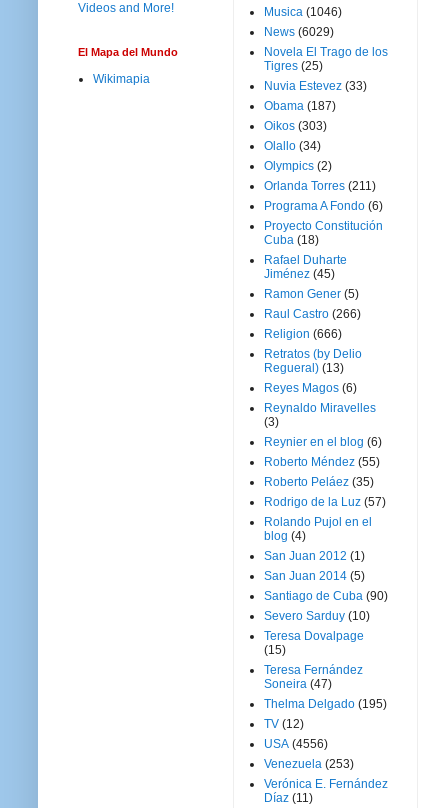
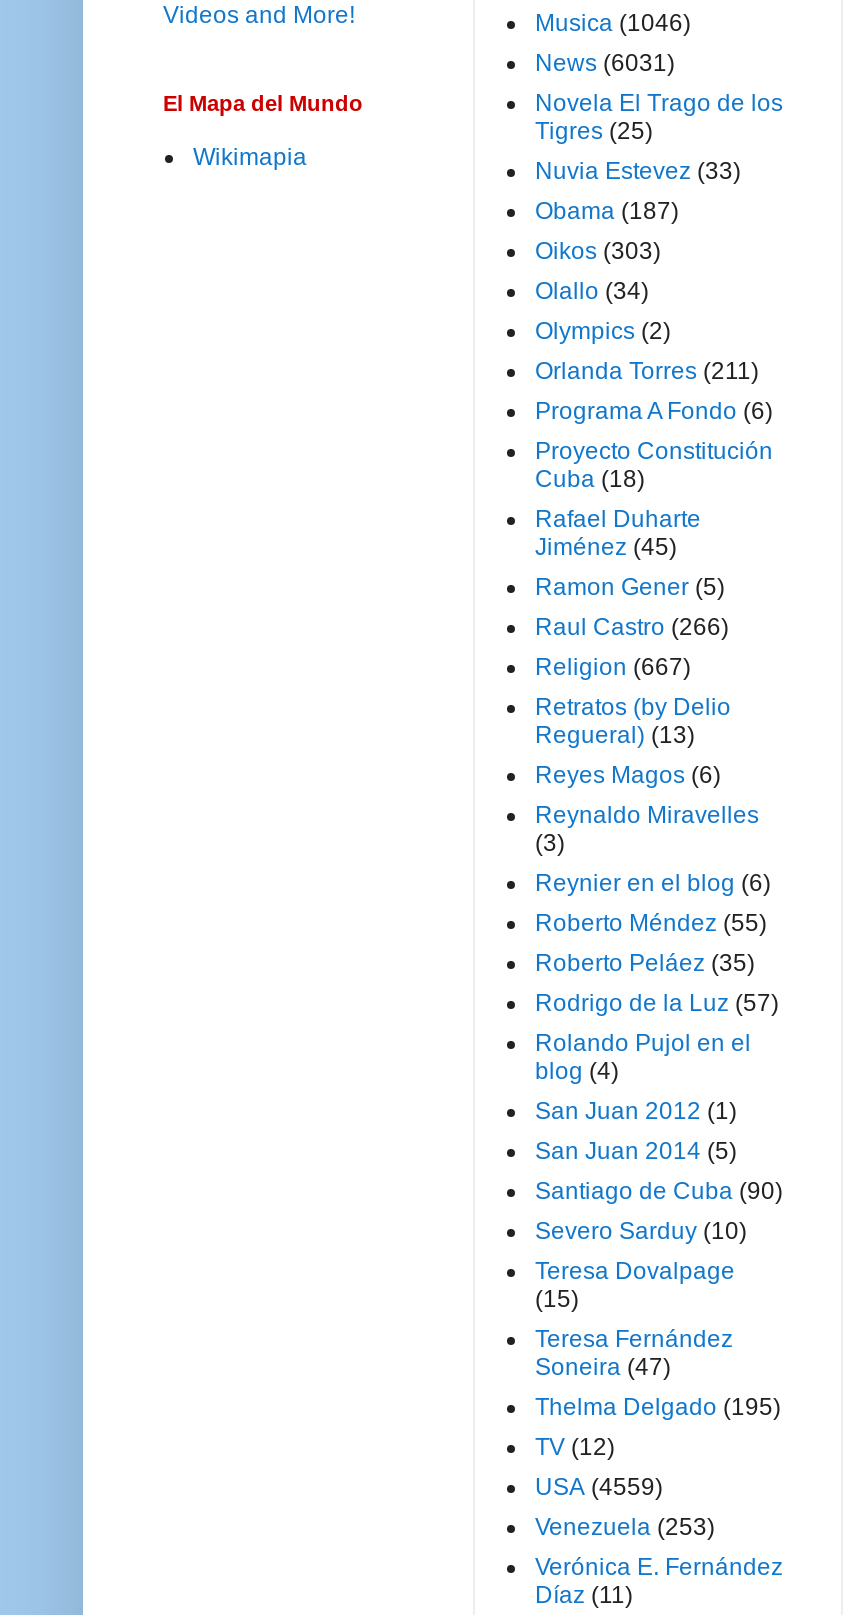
- News (6029)
+ News (6031)

- Religion (666)
+ Religion (667)

- USA (4556)
+ USA (4559)
